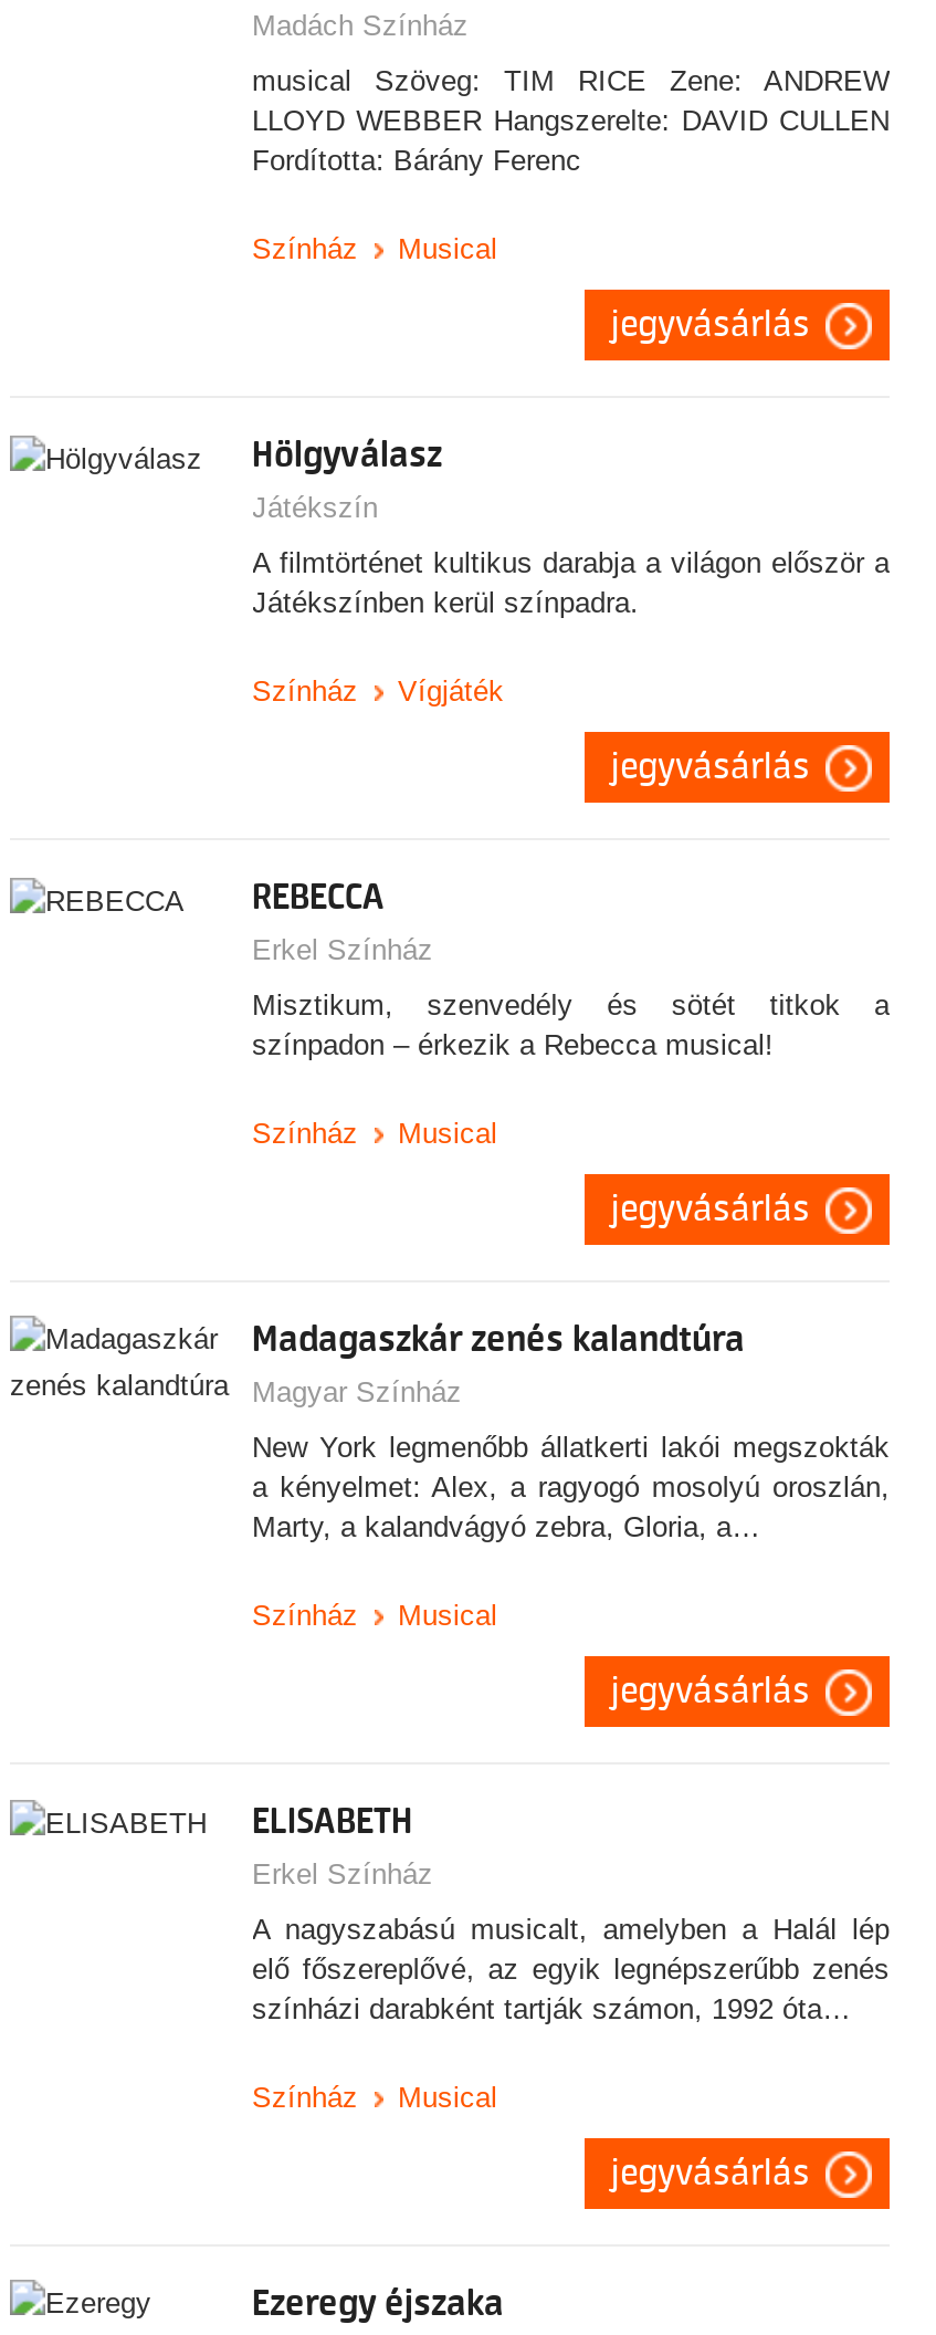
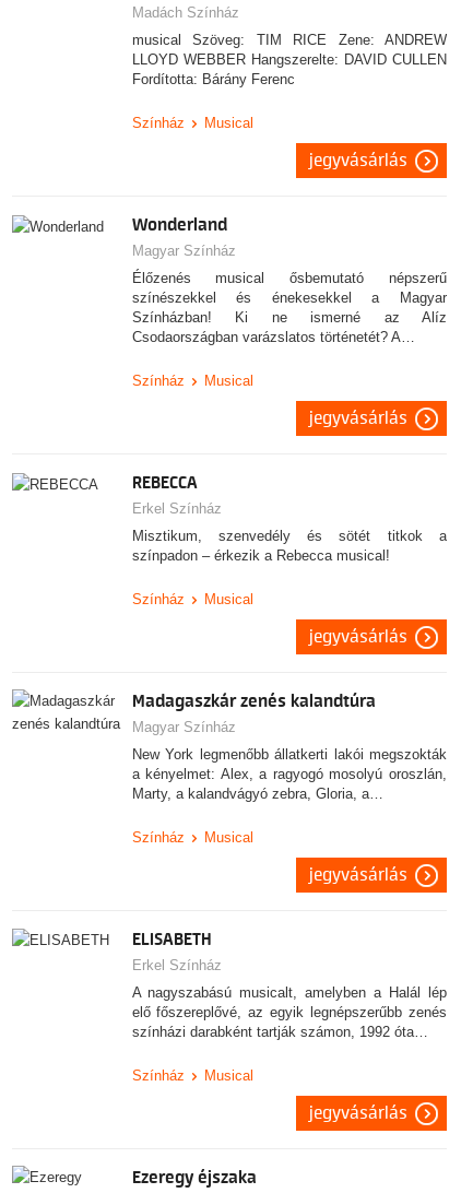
- Hölgyválasz
- Játékszín
+ Wonderland
+ Magyar Színház

- A filmtörténet kultikus darabja a világon először a
- Játékszínben kerül színpadra.
+ Élőzenés musical ősbemutató népszerű
+ színészekkel és énekesekkel a Magyar
+ Színházban! Ki ne ismerné az Alíz
+ Csodaországban varázslatos történetét? A…

- Vígjáték
+ Musical
